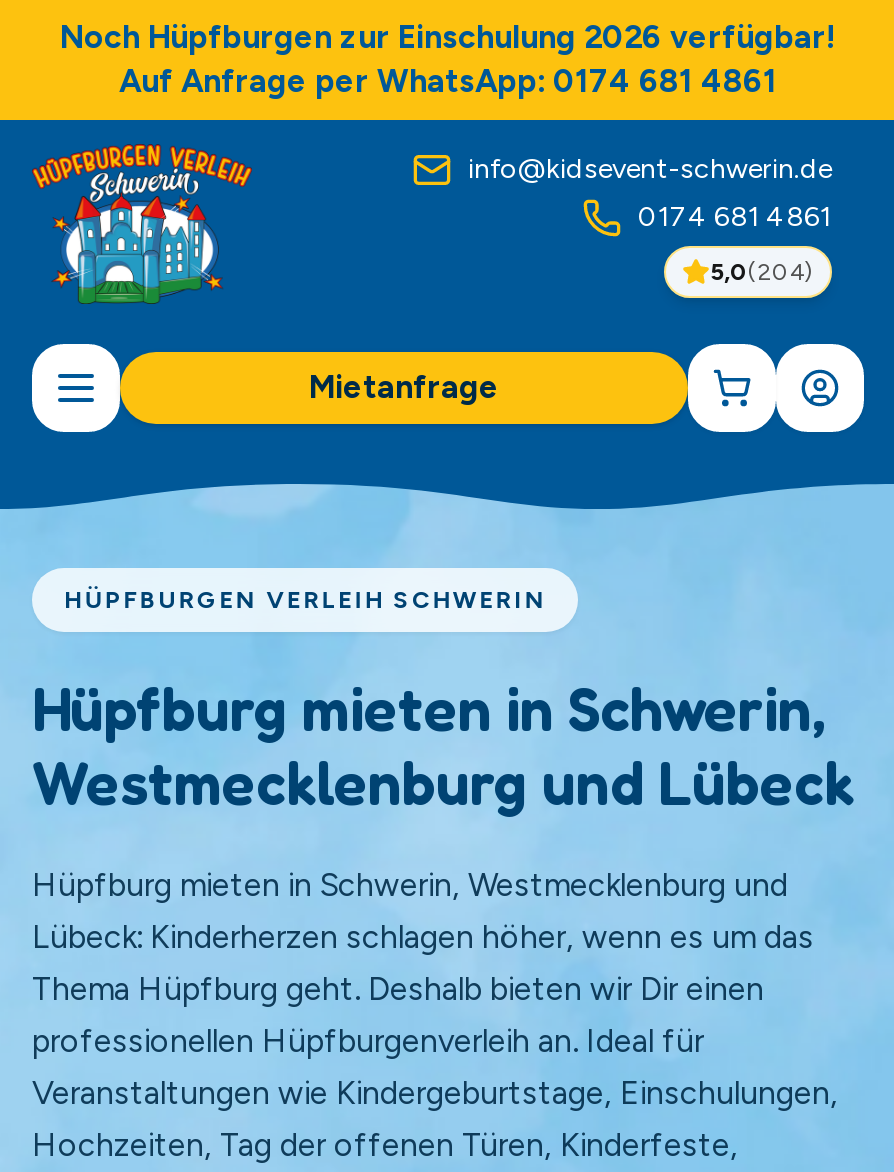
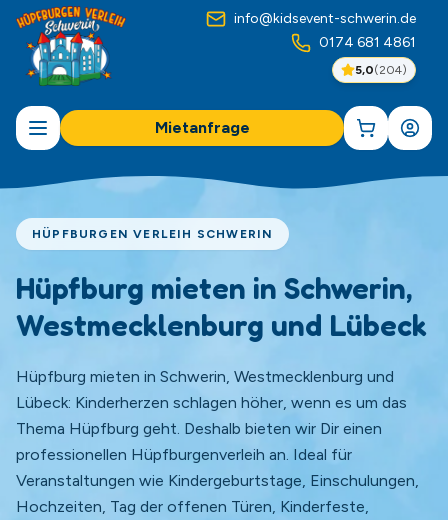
- Noch Hüpfburgen zur Einschulung 2026 verfügbar!
- Auf Anfrage per WhatsApp: 0174 681 4861
